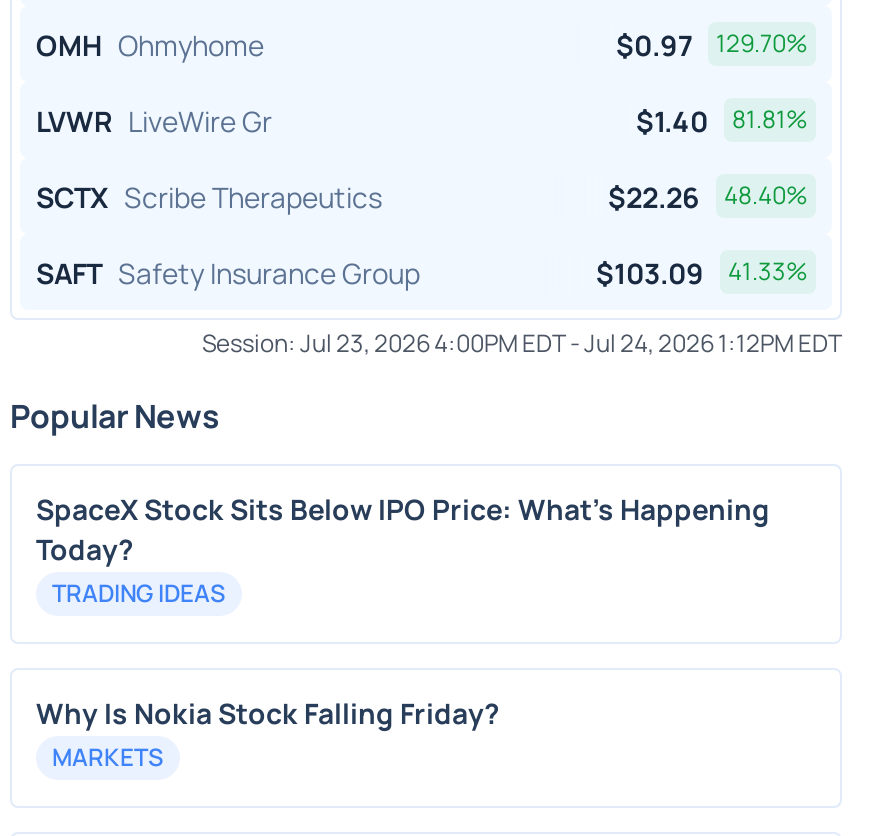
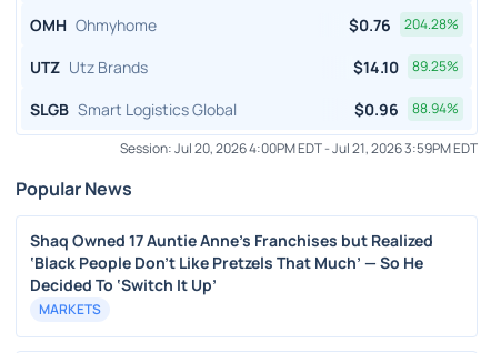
- $0.97
- 129.70%
- LVWR LiveWire Gr
- $1.40
- 81.81%
- SCTX Scribe Therapeutics
- $22.26
- 48.40%
- SAFT Safety Insurance Group
- $103.09
- 41.33%
- Session: Jul 23, 2026 4:00PM EDT-Jul 24, 2026 1:12PM EDT
+ $0.76
+ 204.28%
+ UTZ Utz Brands
+ $14.10
+ 89.25%
+ SLGB Smart Logistics Global
+ $0.96
+ 88.94%
+ Session: Jul 20, 2026 4:00PM EDT - Jul 21, 2026 3:59PM EDT

- SpaceX Stock Sits Below IPO Price: What's Happening
- Today?
- TRADING IDEAS
- Why Is Nokia Stock Falling Friday?
+ Shaq Owned 17 Auntie Anne’s Franchises but Realized
+ ‘Black People Don’t Like Pretzels That Much’ — So He
+ Decided To ‘Switch It Up’
